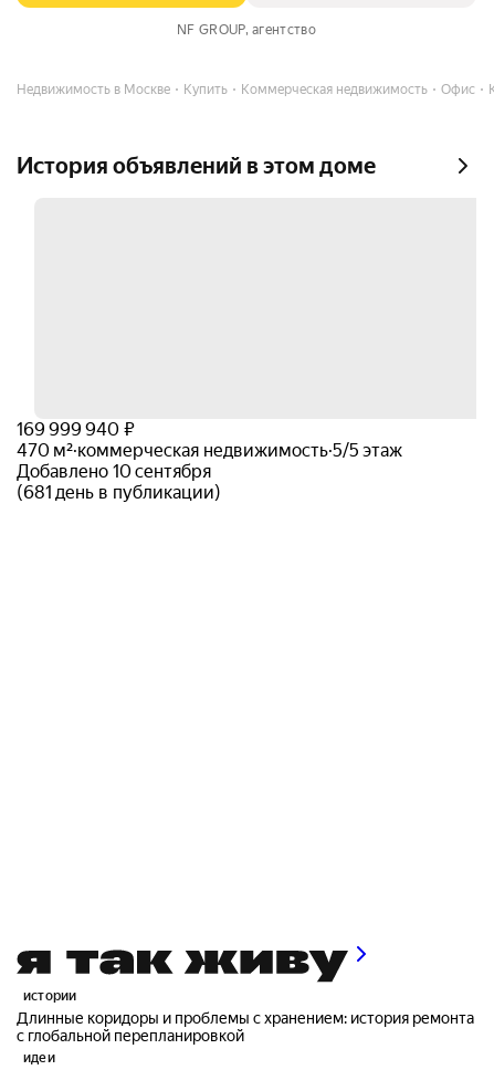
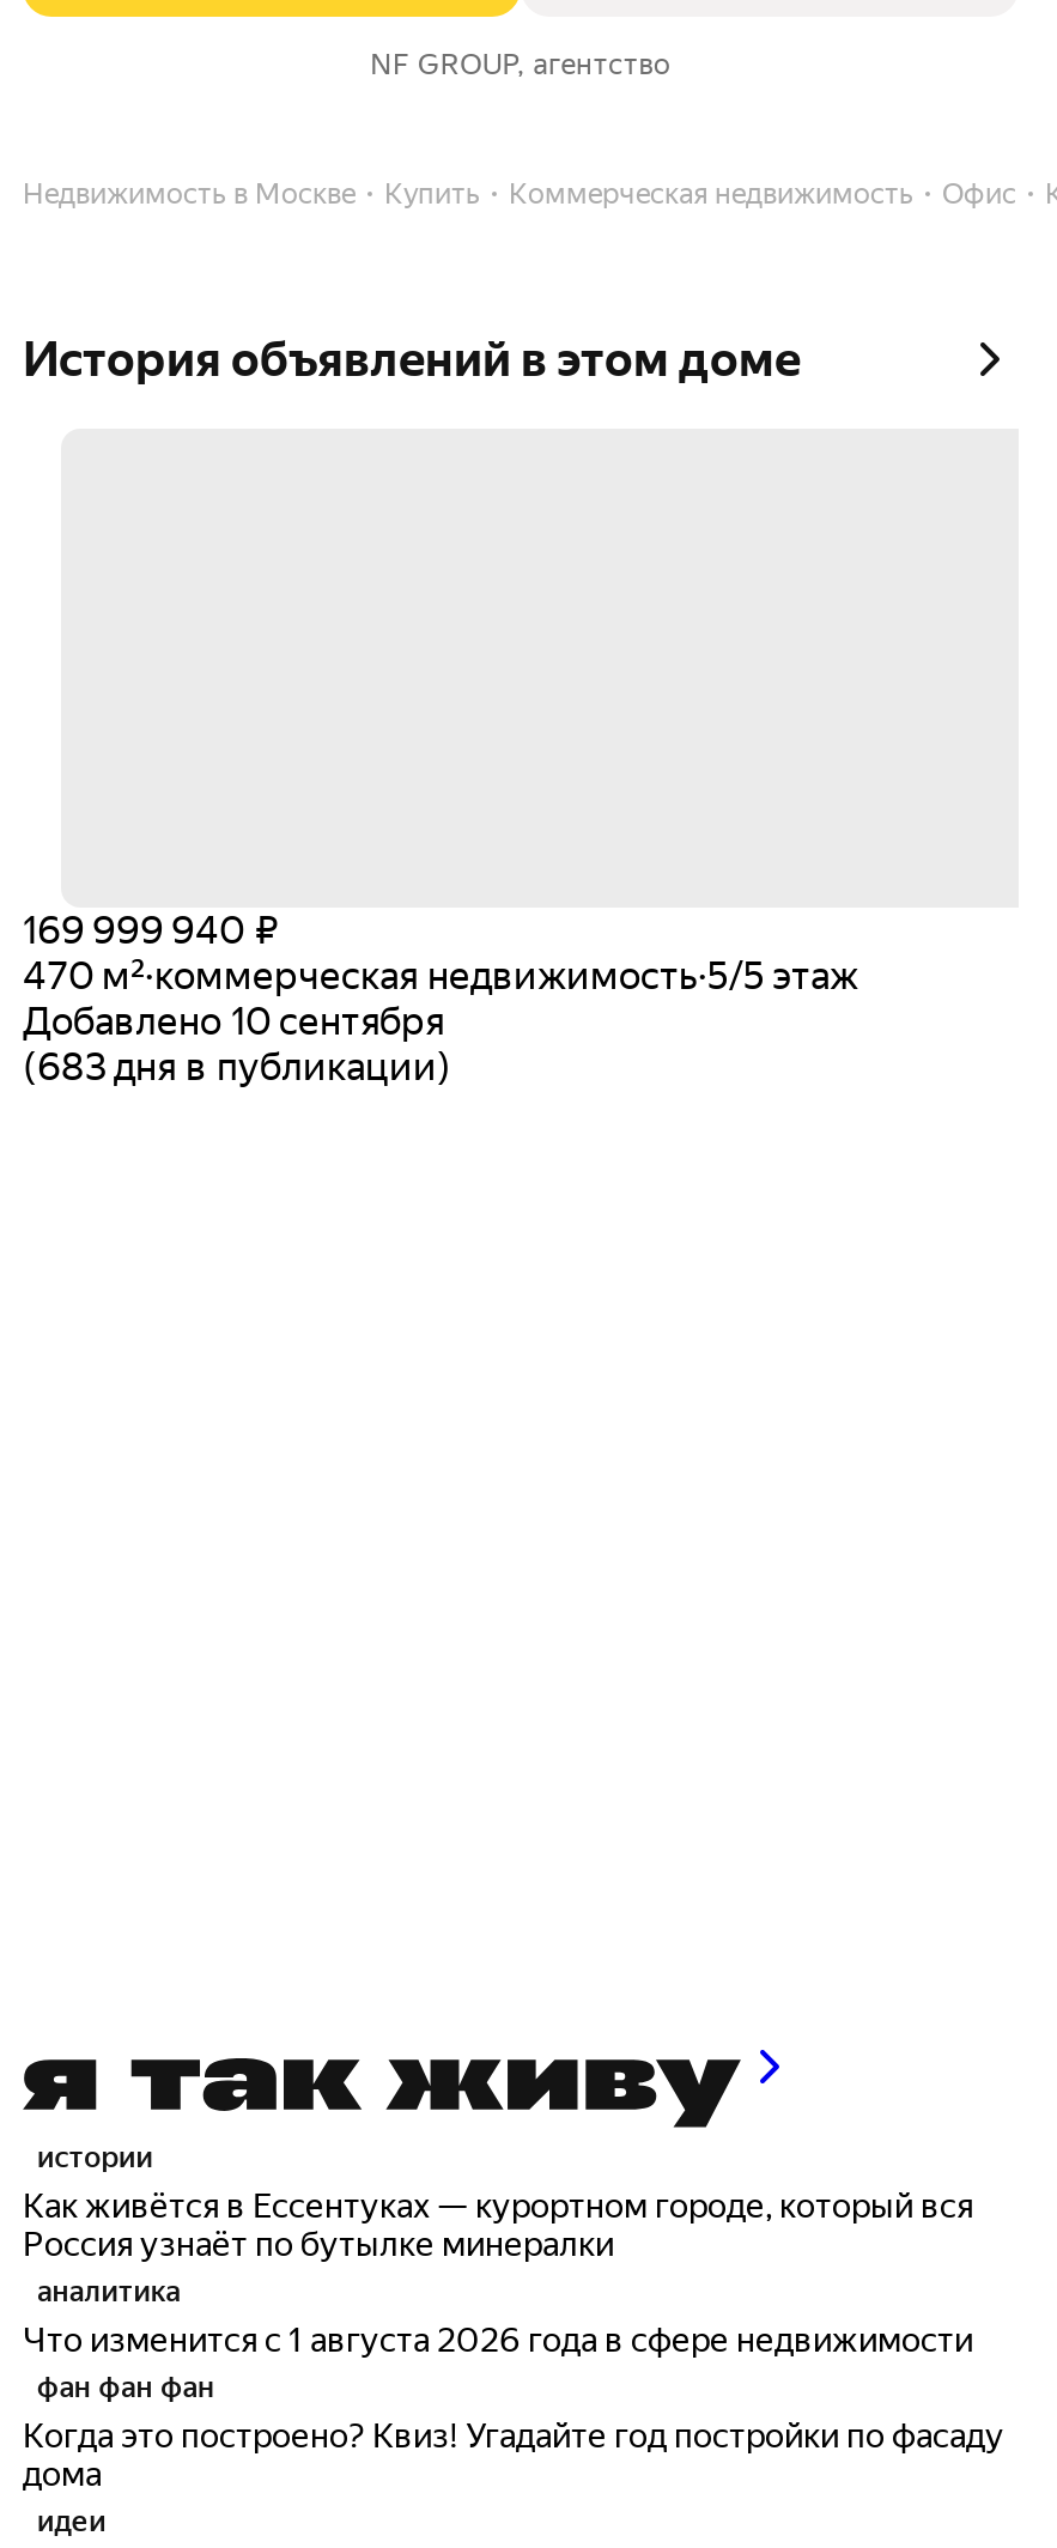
- (681 день в публикации)
+ (683 дня в публикации)

- Длинные коридоры и проблемы с хранением: история ремонта
- с глобальной перепланировкой
+ Как живётся в Ессентуках — курортном городе, который вся
+ Россия узнаёт по бутылке минералки
+ аналитика
+ Что изменится с 1 августа 2026 года в сфере недвижимости
+ фан фан фан
+ Когда это построено? Квиз! Угадайте год постройки по фасаду
+ дома
